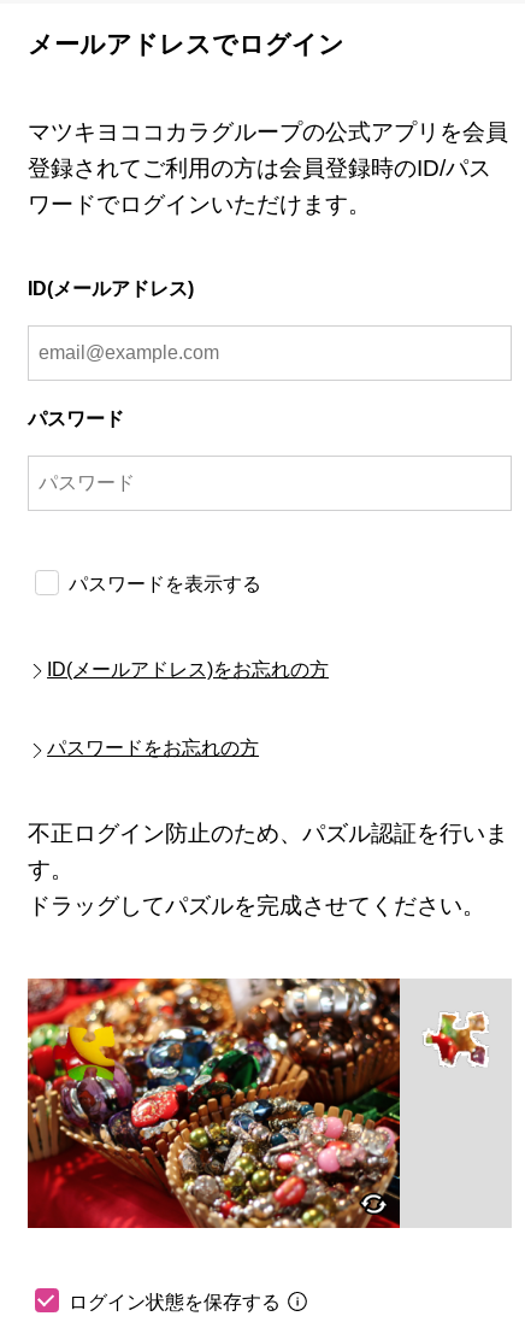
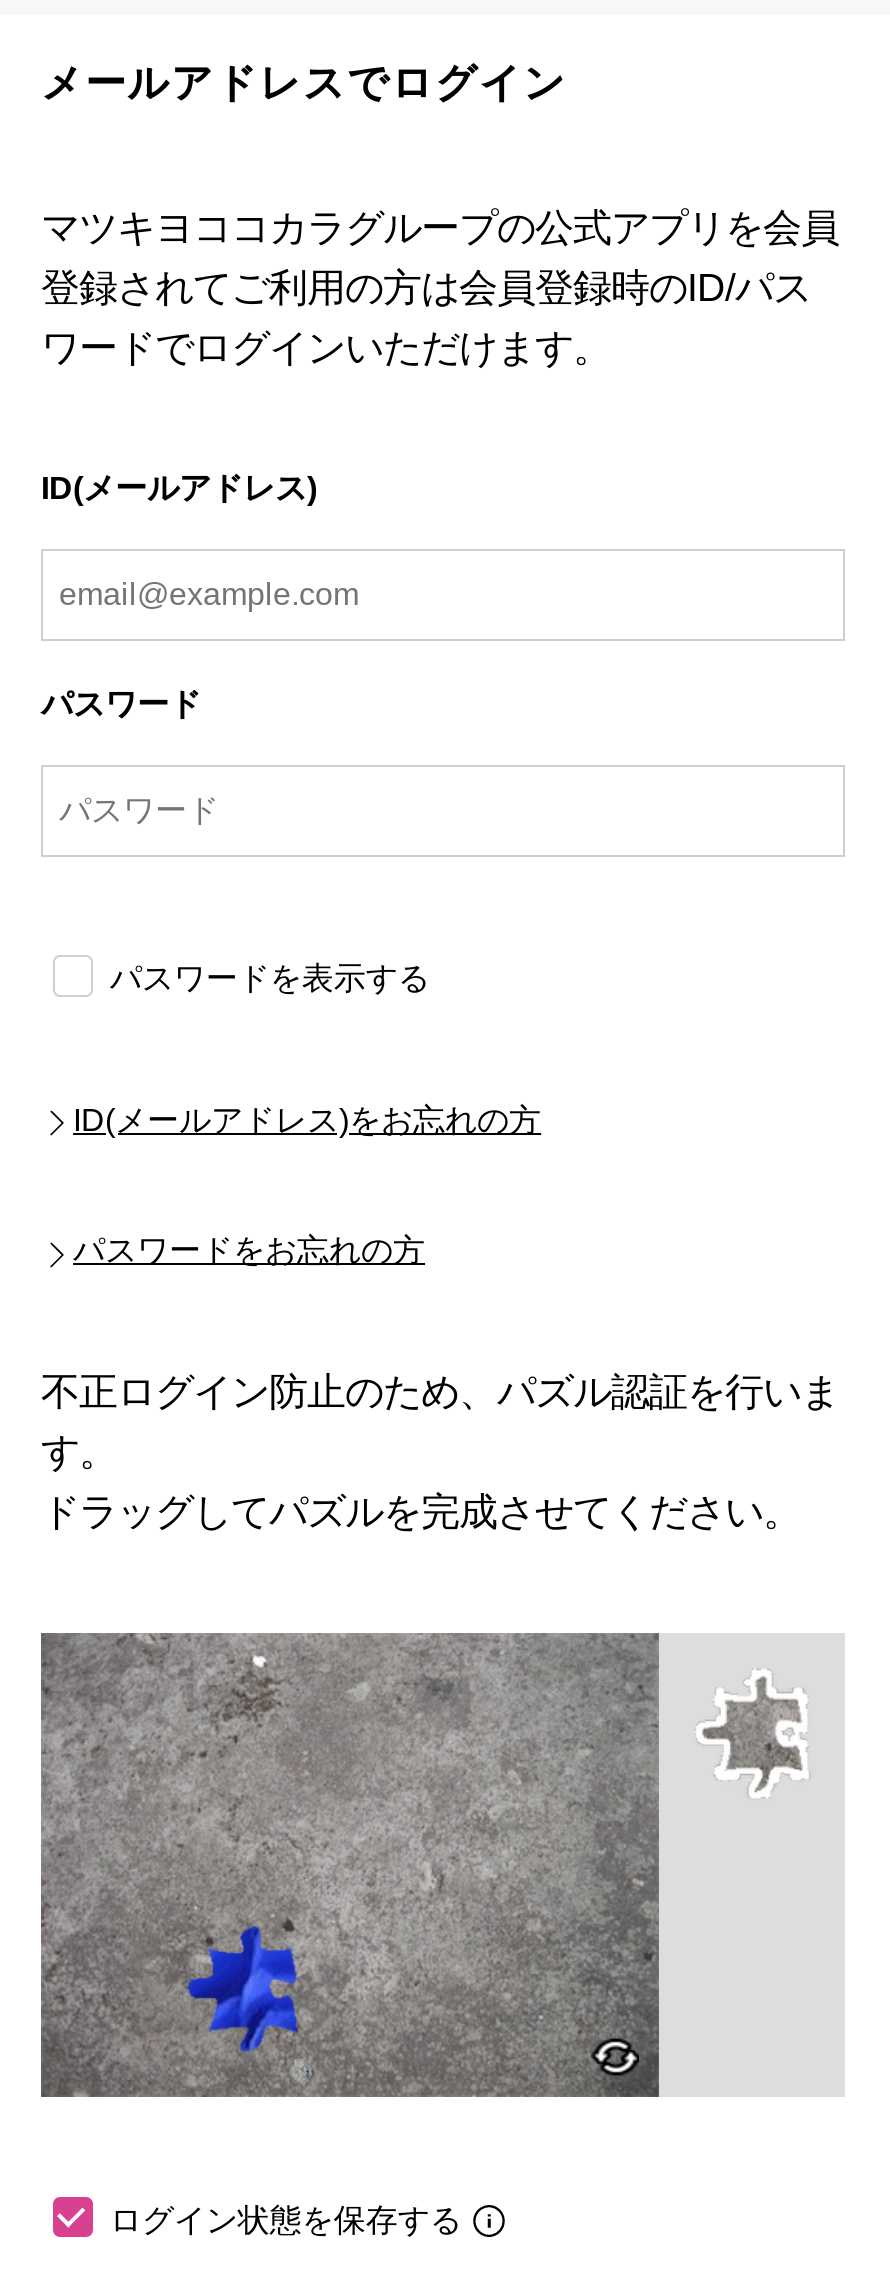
- [image]
+ [image]

- [image]
+ [image]
